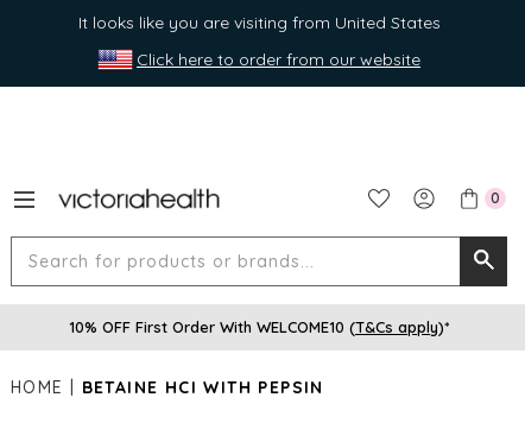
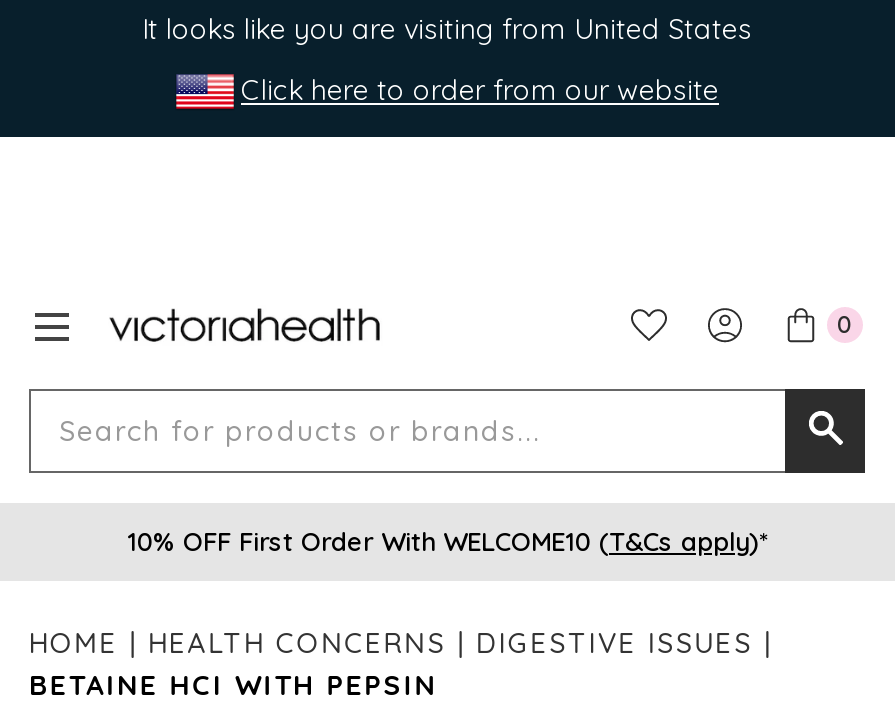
moved down: BETAINE HCI WITH PEPSIN

+ HEALTH CONCERNS
+ DIGESTIVE ISSUES
